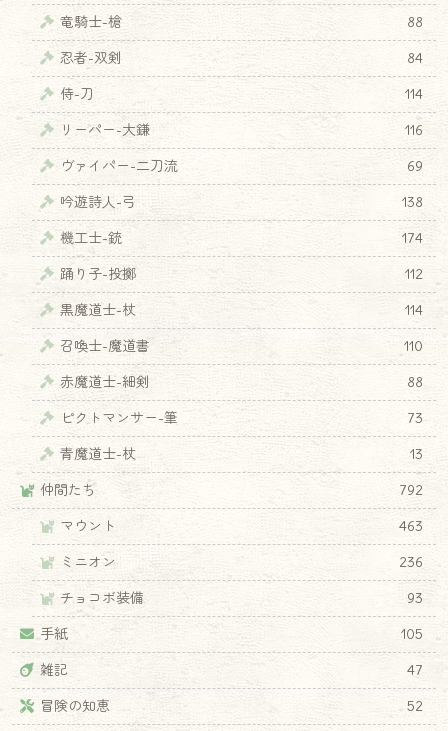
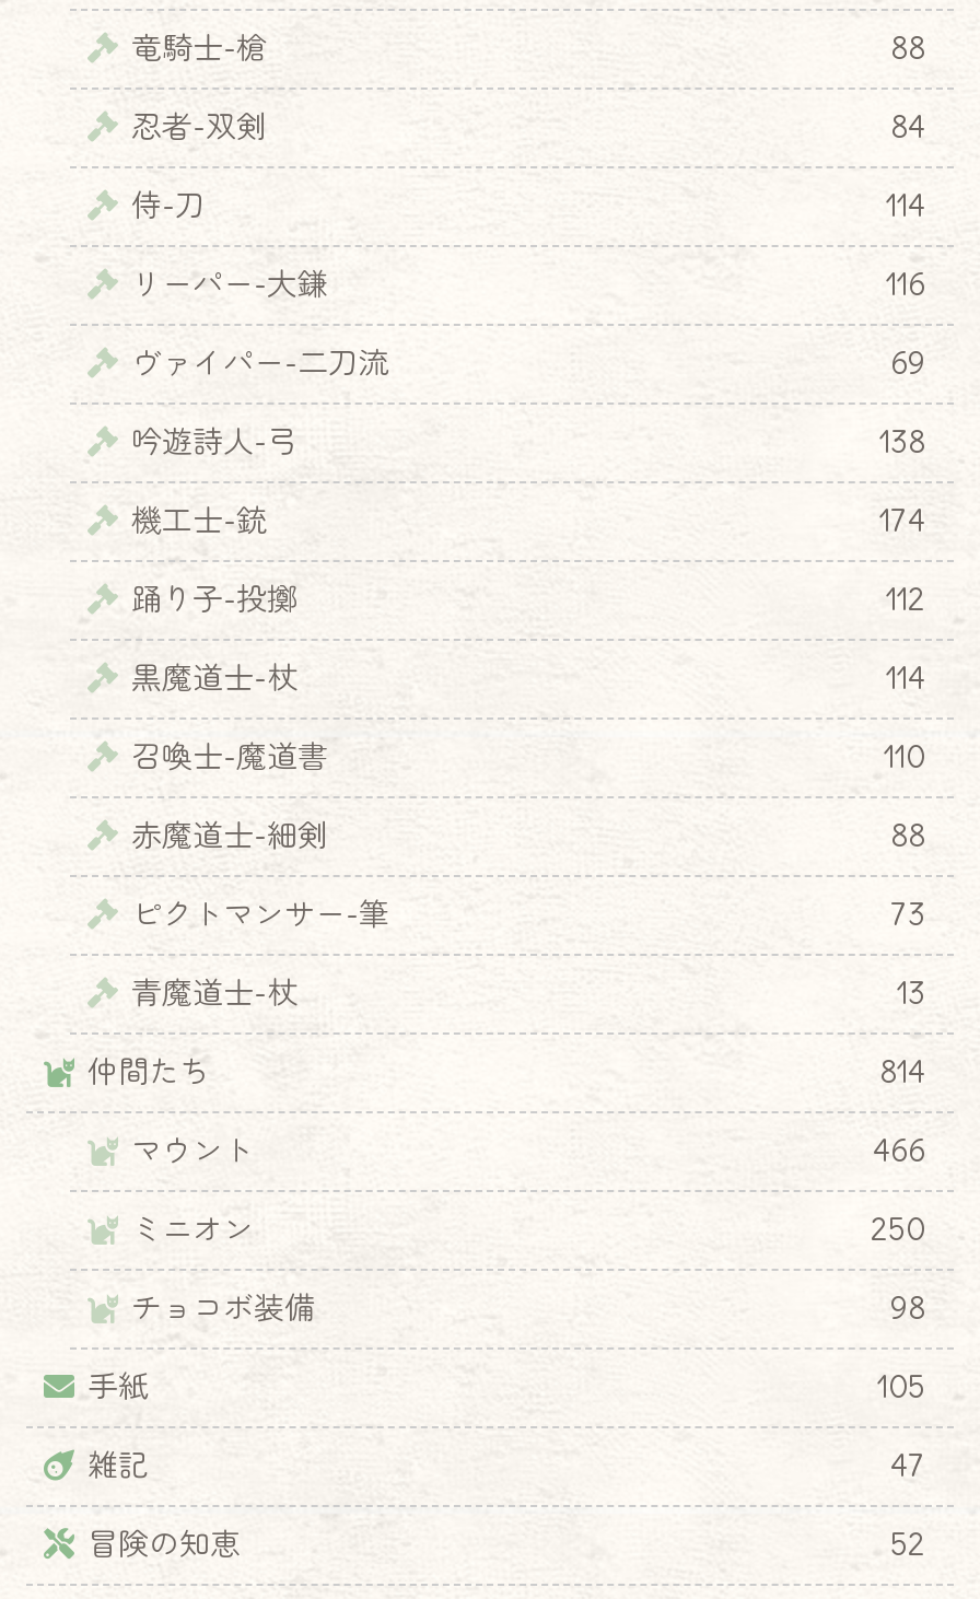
- 792
+ 814

- 463
+ 466

- 236
+ 250

- 93
+ 98
